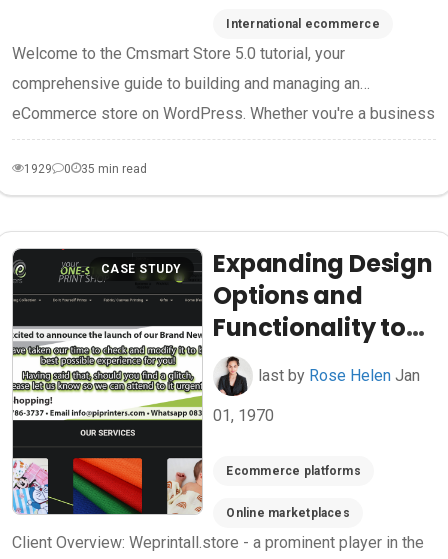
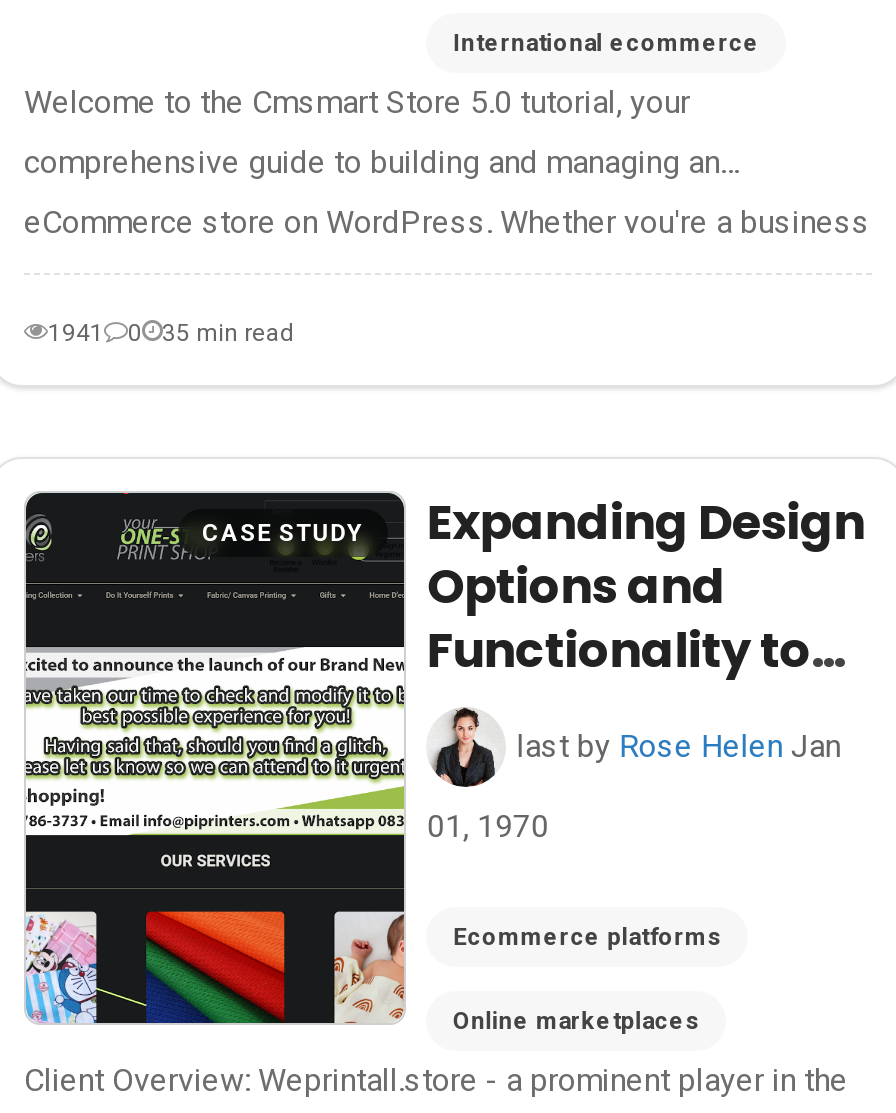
- 1929 0 35 min read
+ 1941 0 35 min read
